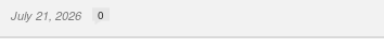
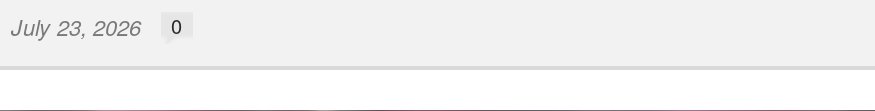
- July 21, 2026 0
+ July 23, 2026 0
